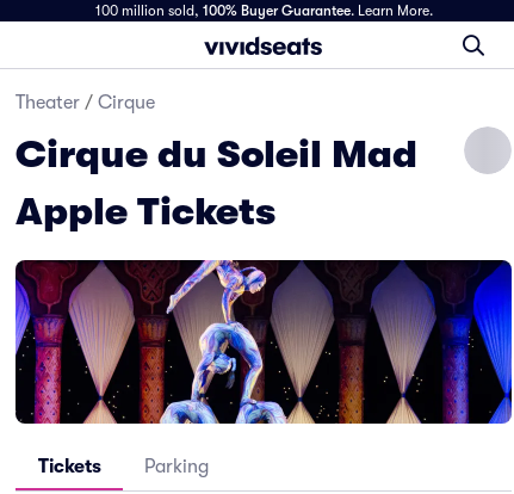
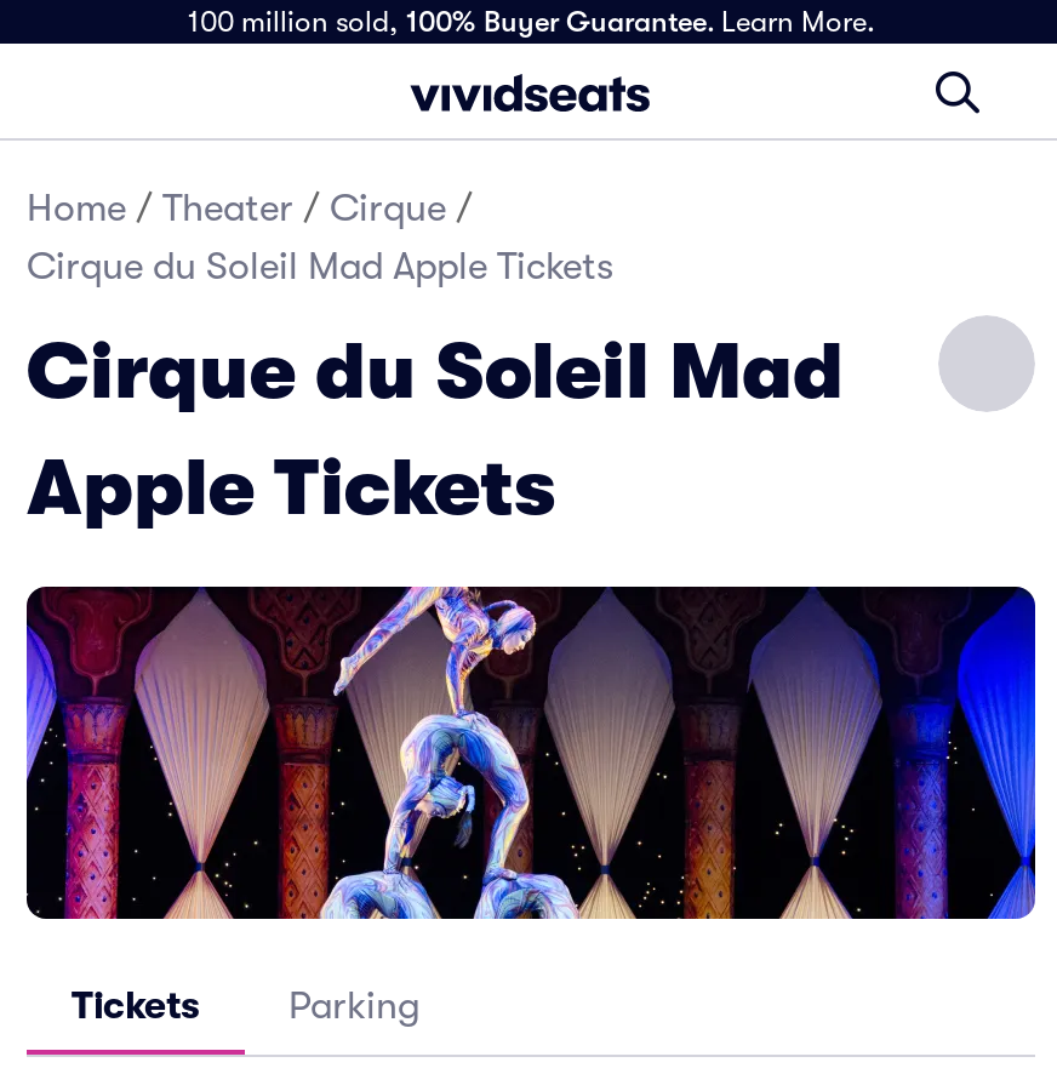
- Theater / Cirque
+ Home / Theater / Cirque /
+ Cirque du Soleil Mad Apple Tickets
